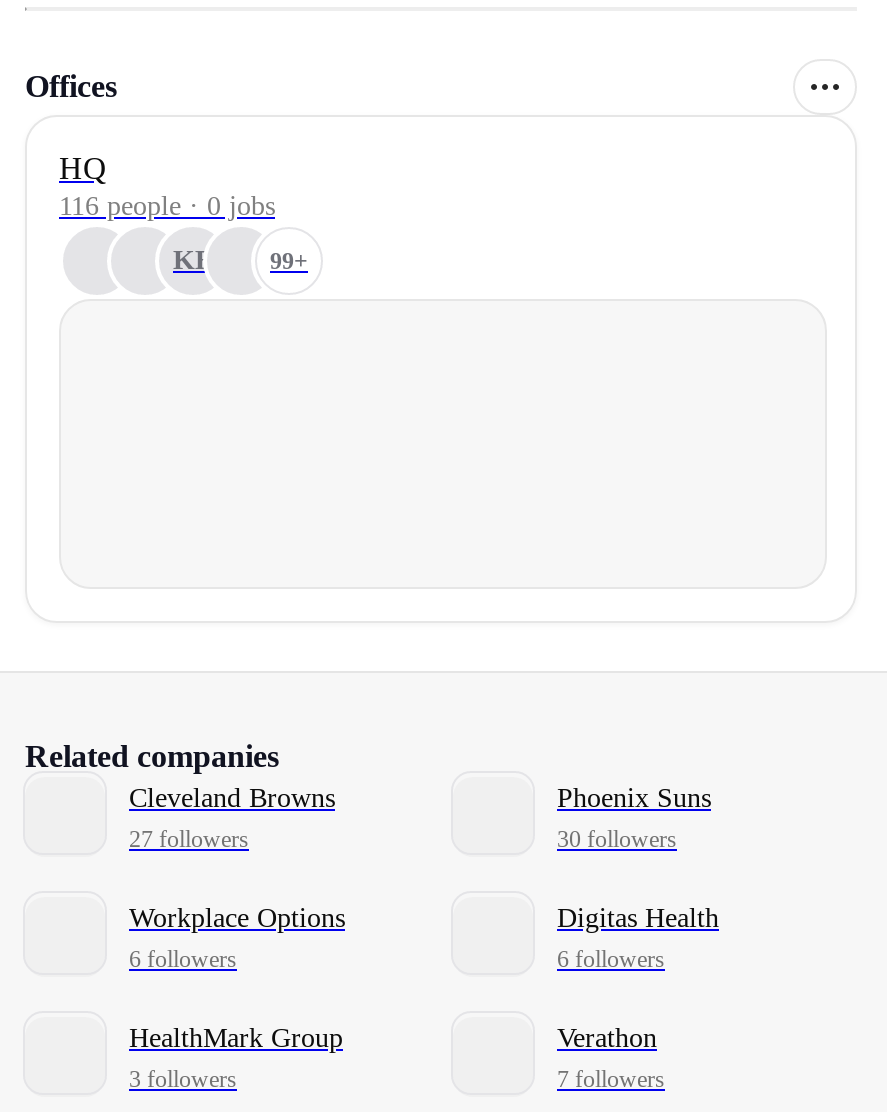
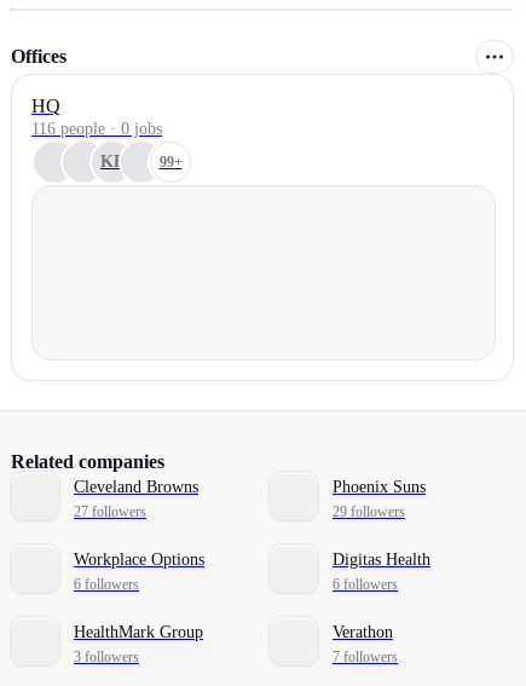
- 30 followers
+ 29 followers
